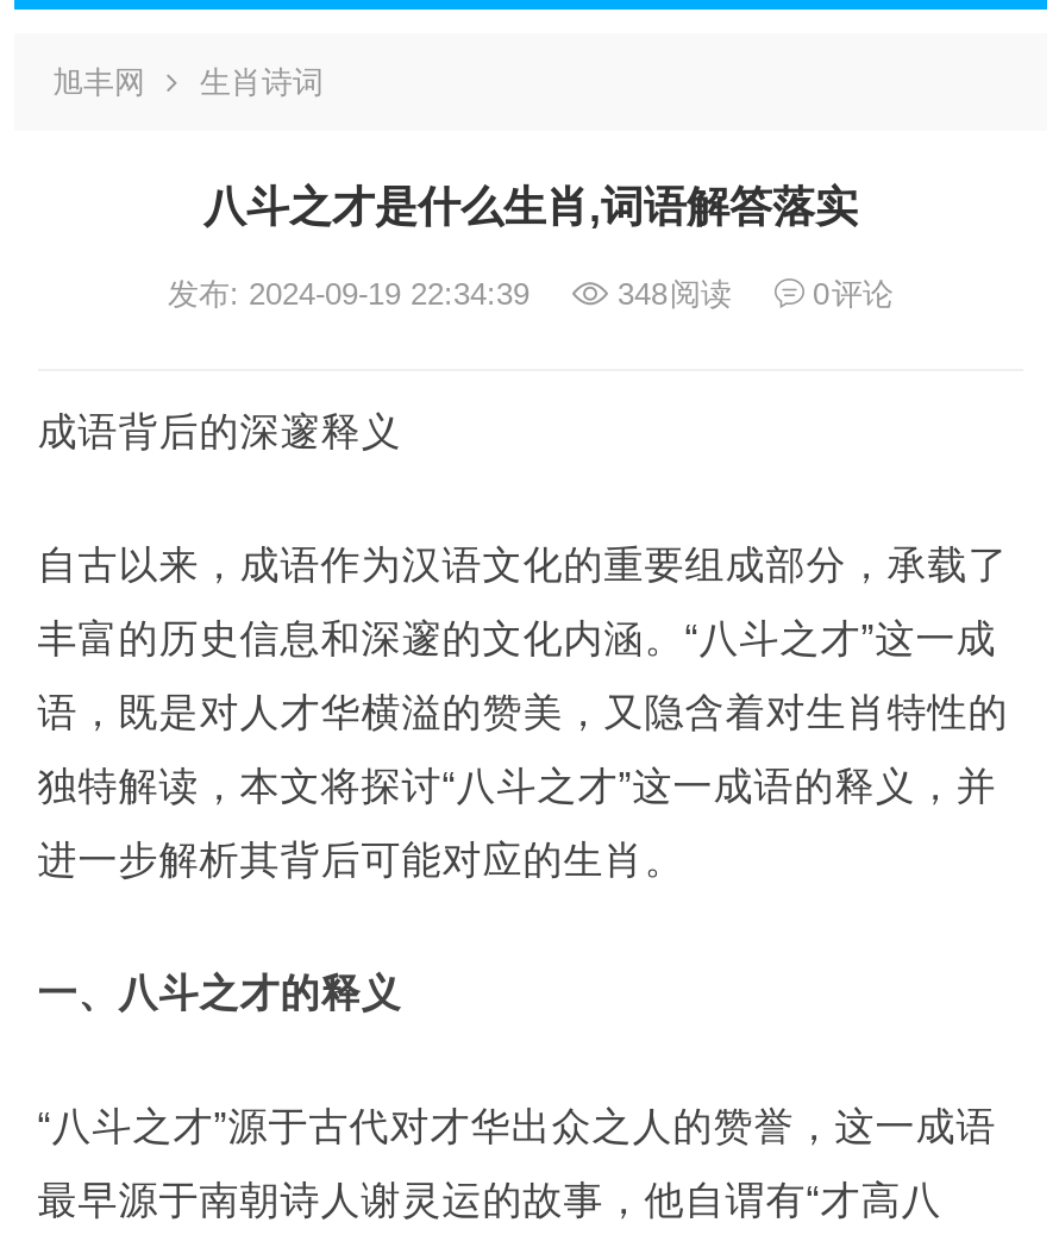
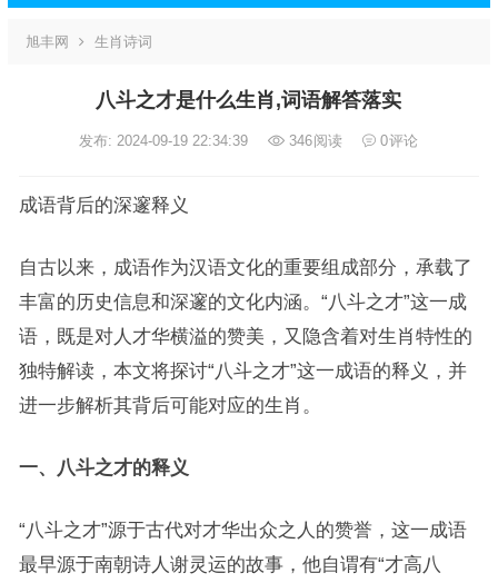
- 发布: 2024-09-19 22:34:39 348阅读 0评论
+ 发布: 2024-09-19 22:34:39 346阅读 0评论
